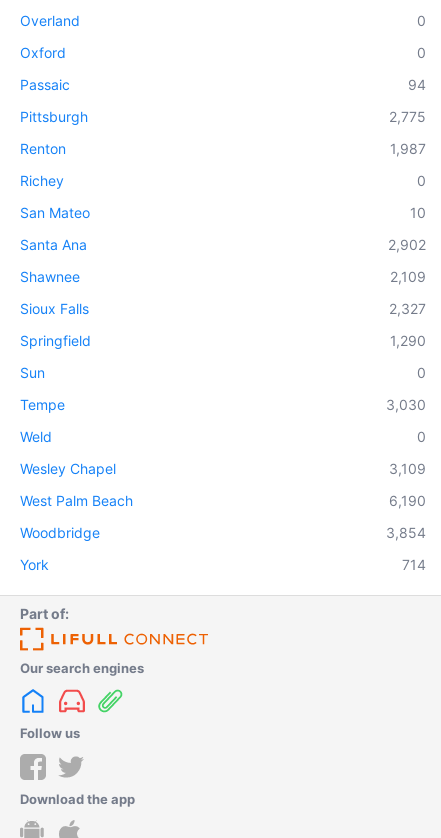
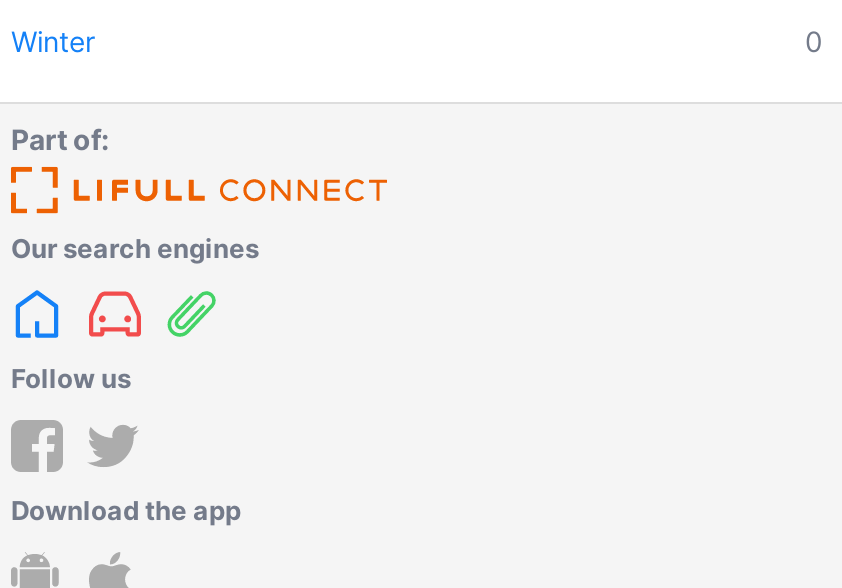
- Overland
+ Winter

- Oxford
- 0
- Passaic
- 94
- Pittsburgh
- 2,775
- Renton
- 1,987
- Richey
- 0
- San Mateo
- 10
- Santa Ana
- 2,902
- Shawnee
- 2,109
- Sioux Falls
- 2,327
- Springfield
- 1,290
- Sun
- 0
- Tempe
- 3,030
- Weld
- 0
- Wesley Chapel
- 3,109
- West Palm Beach
- 6,190
- Woodbridge
- 3,854
- York
- 714
